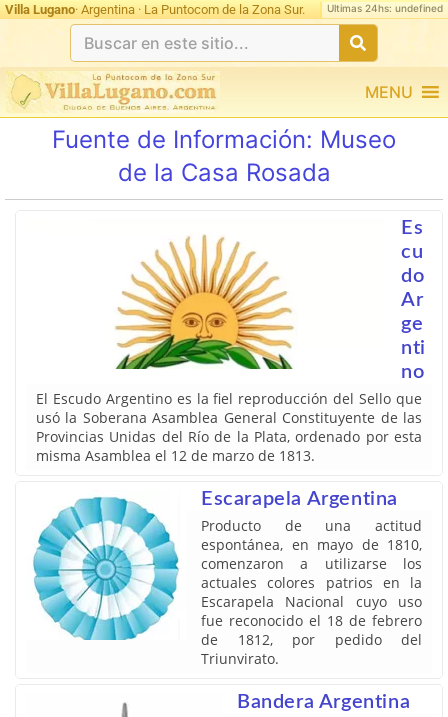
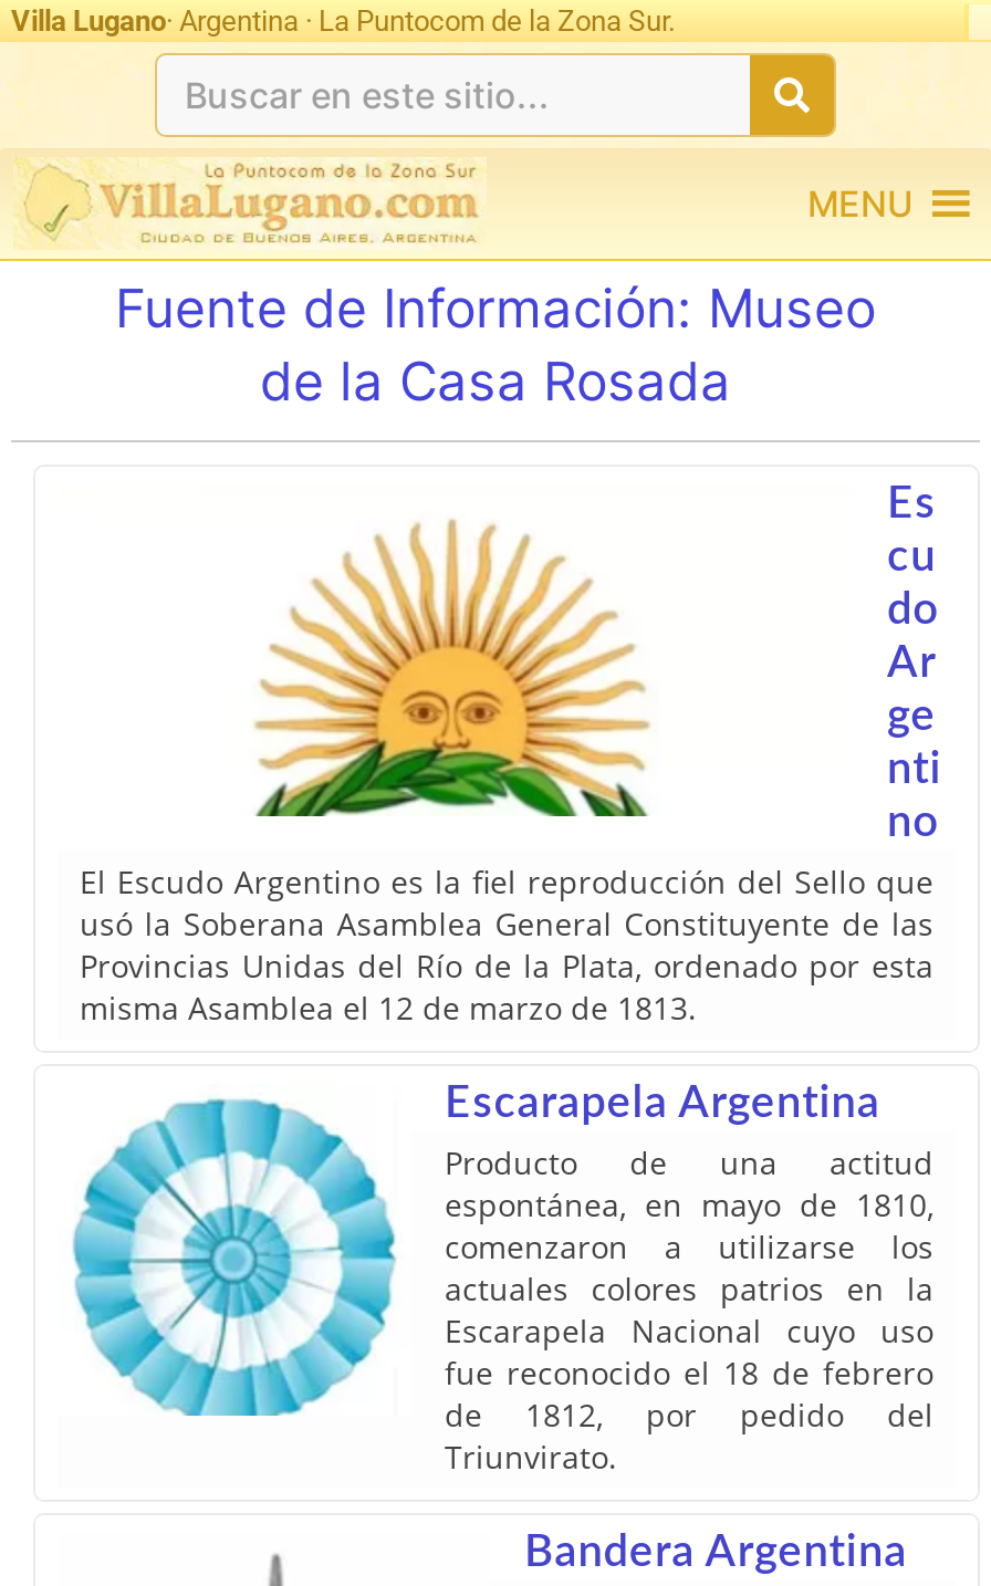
- Ultimas 24hs: undefined
